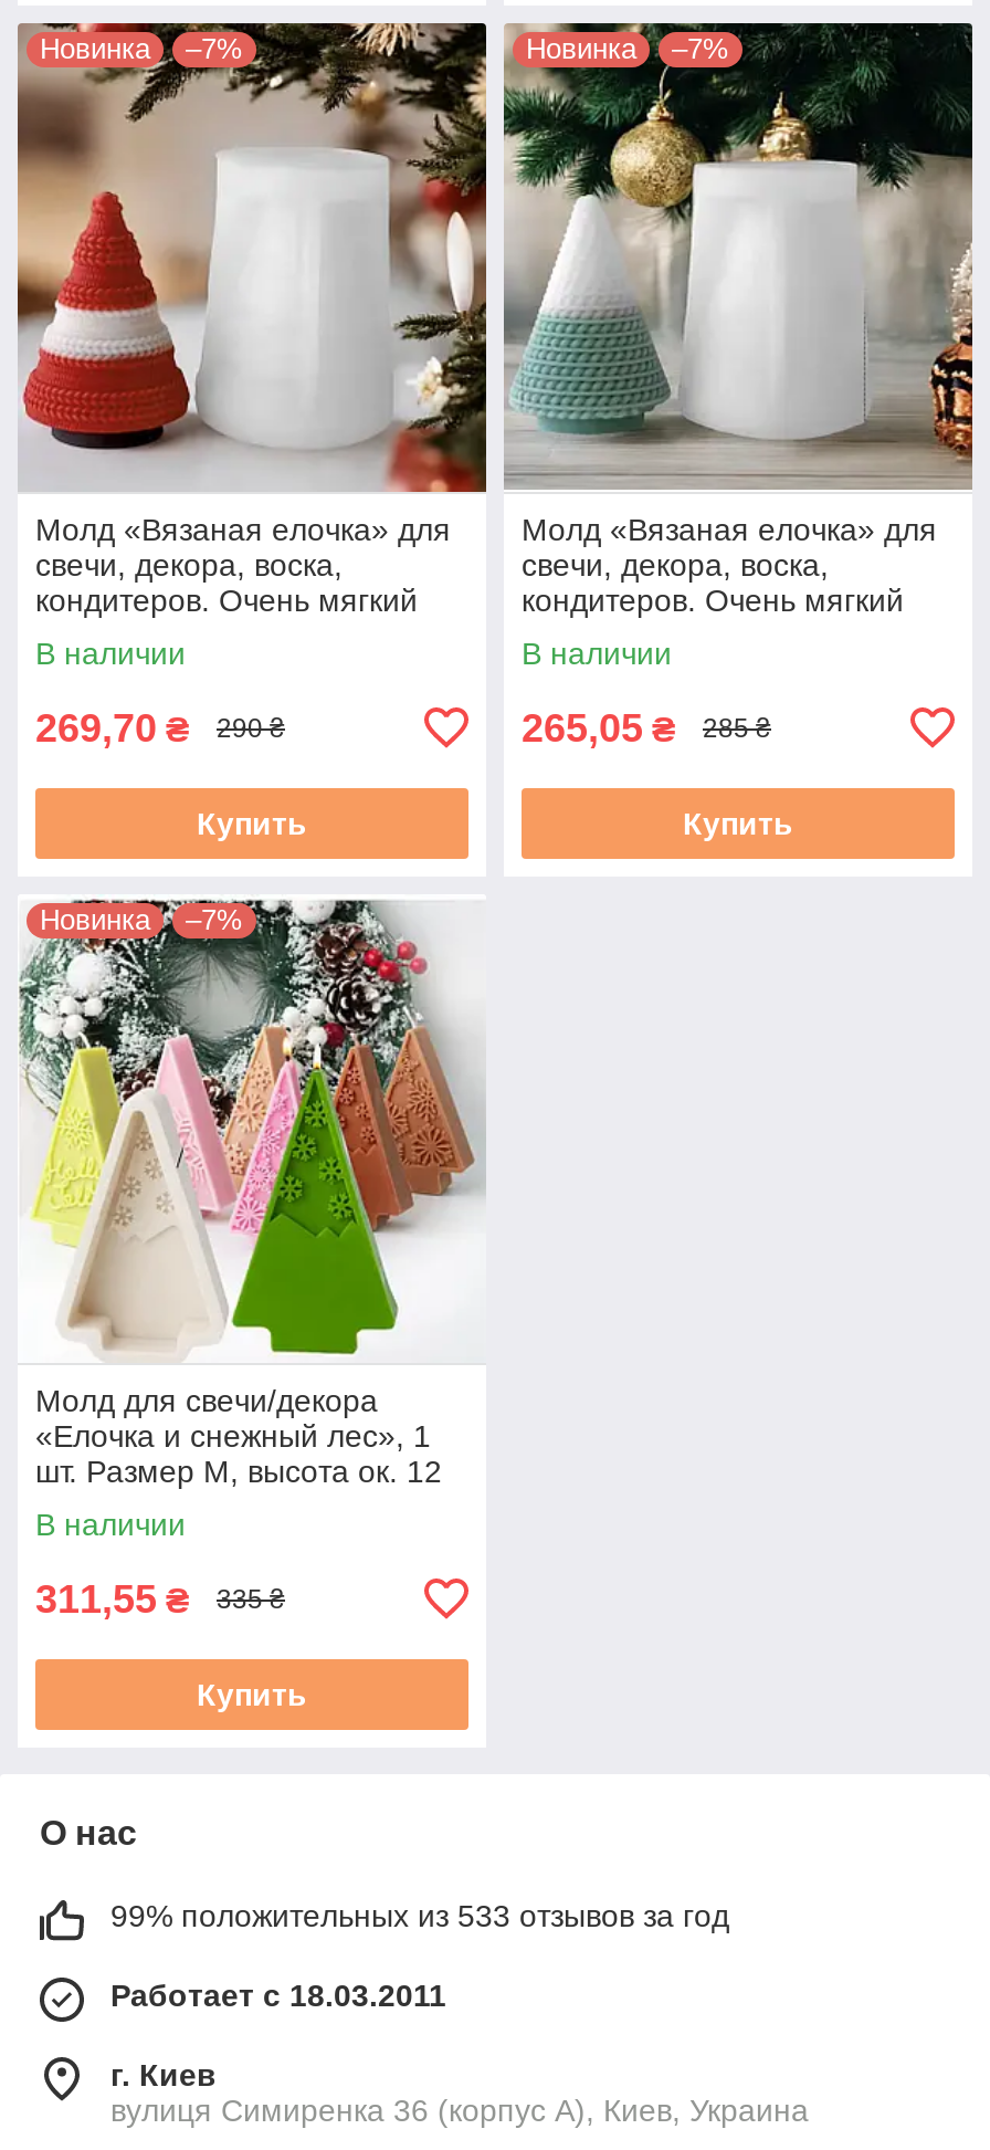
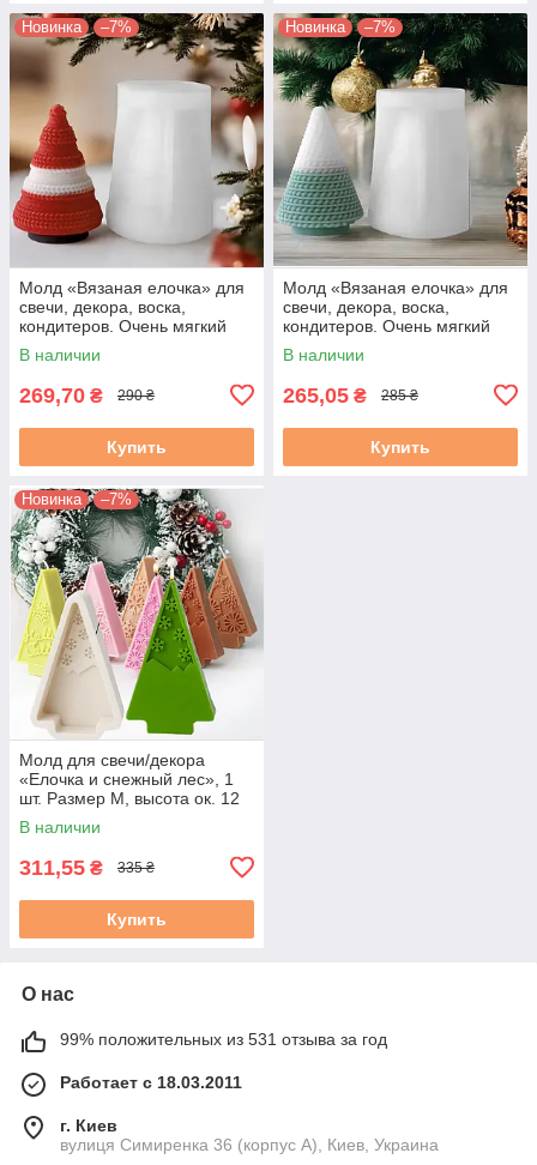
- 99% положительных из 533 отзывов за год
+ 99% положительных из 531 отзыва за год
